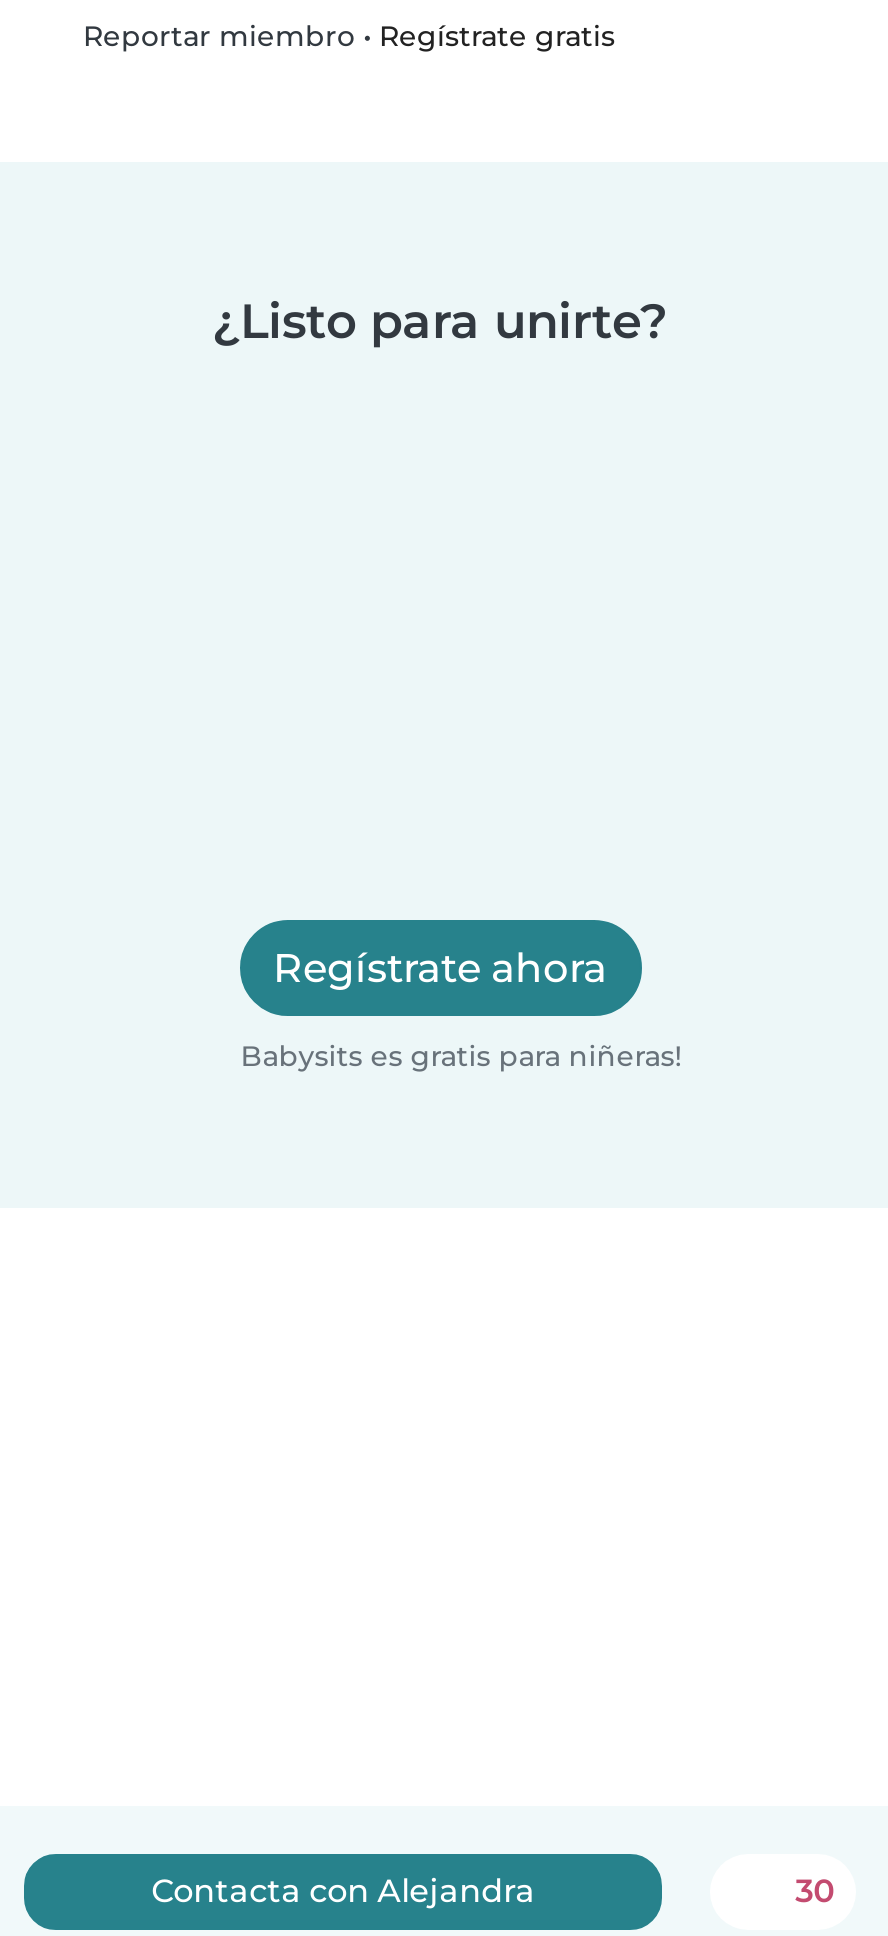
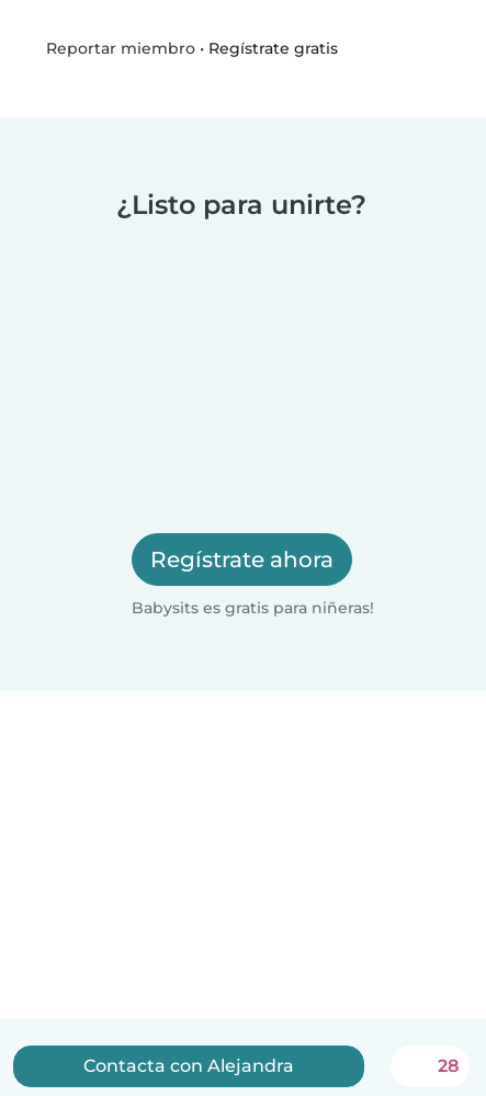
- 30
+ 28
